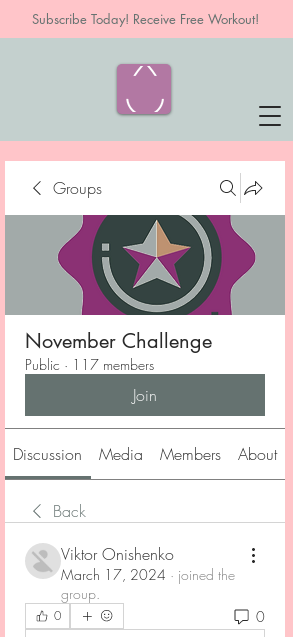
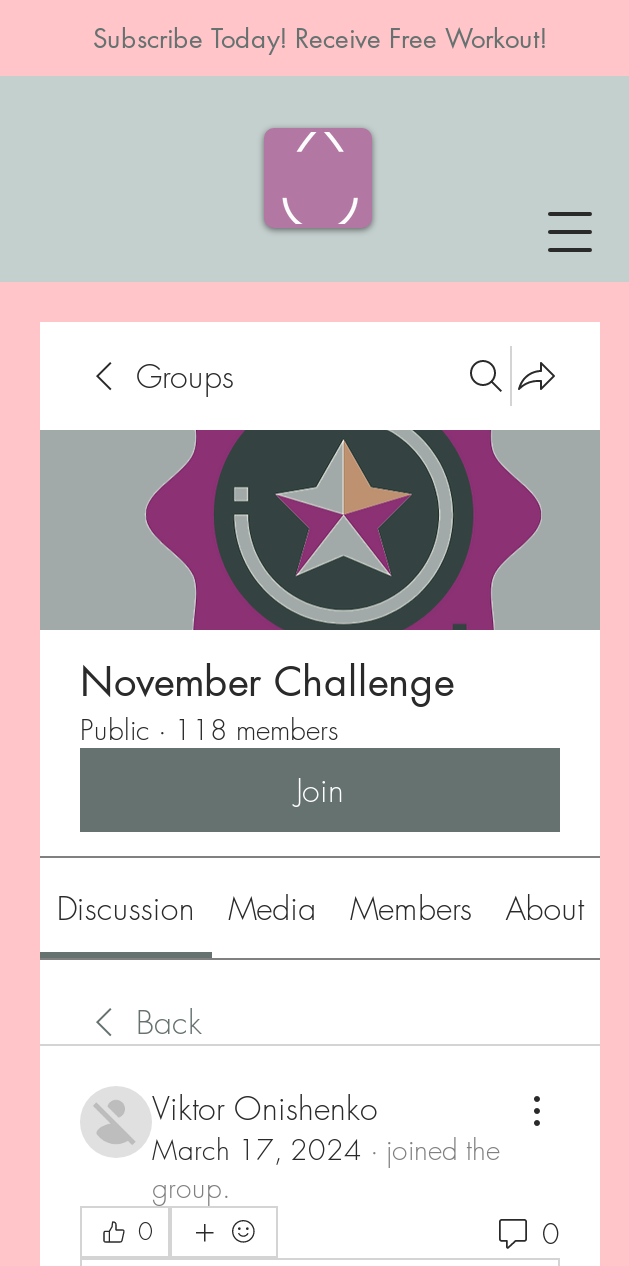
- Public · 117 members
+ Public · 118 members
